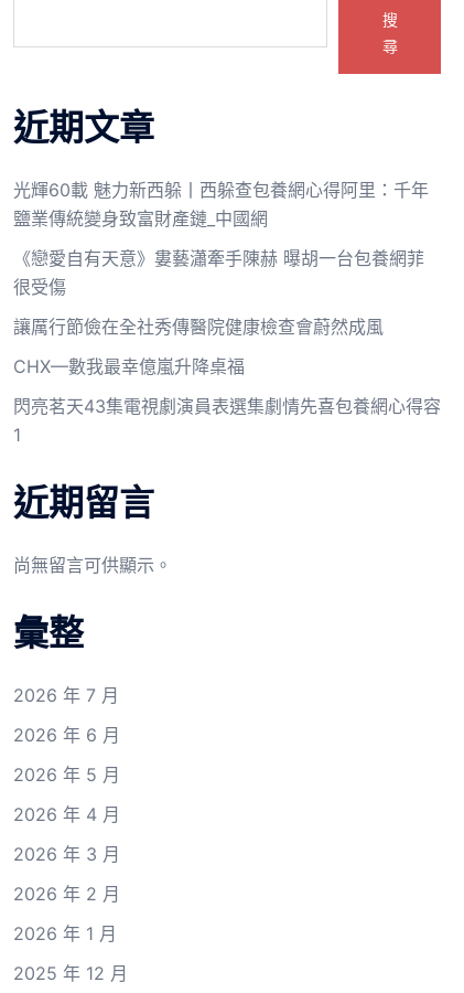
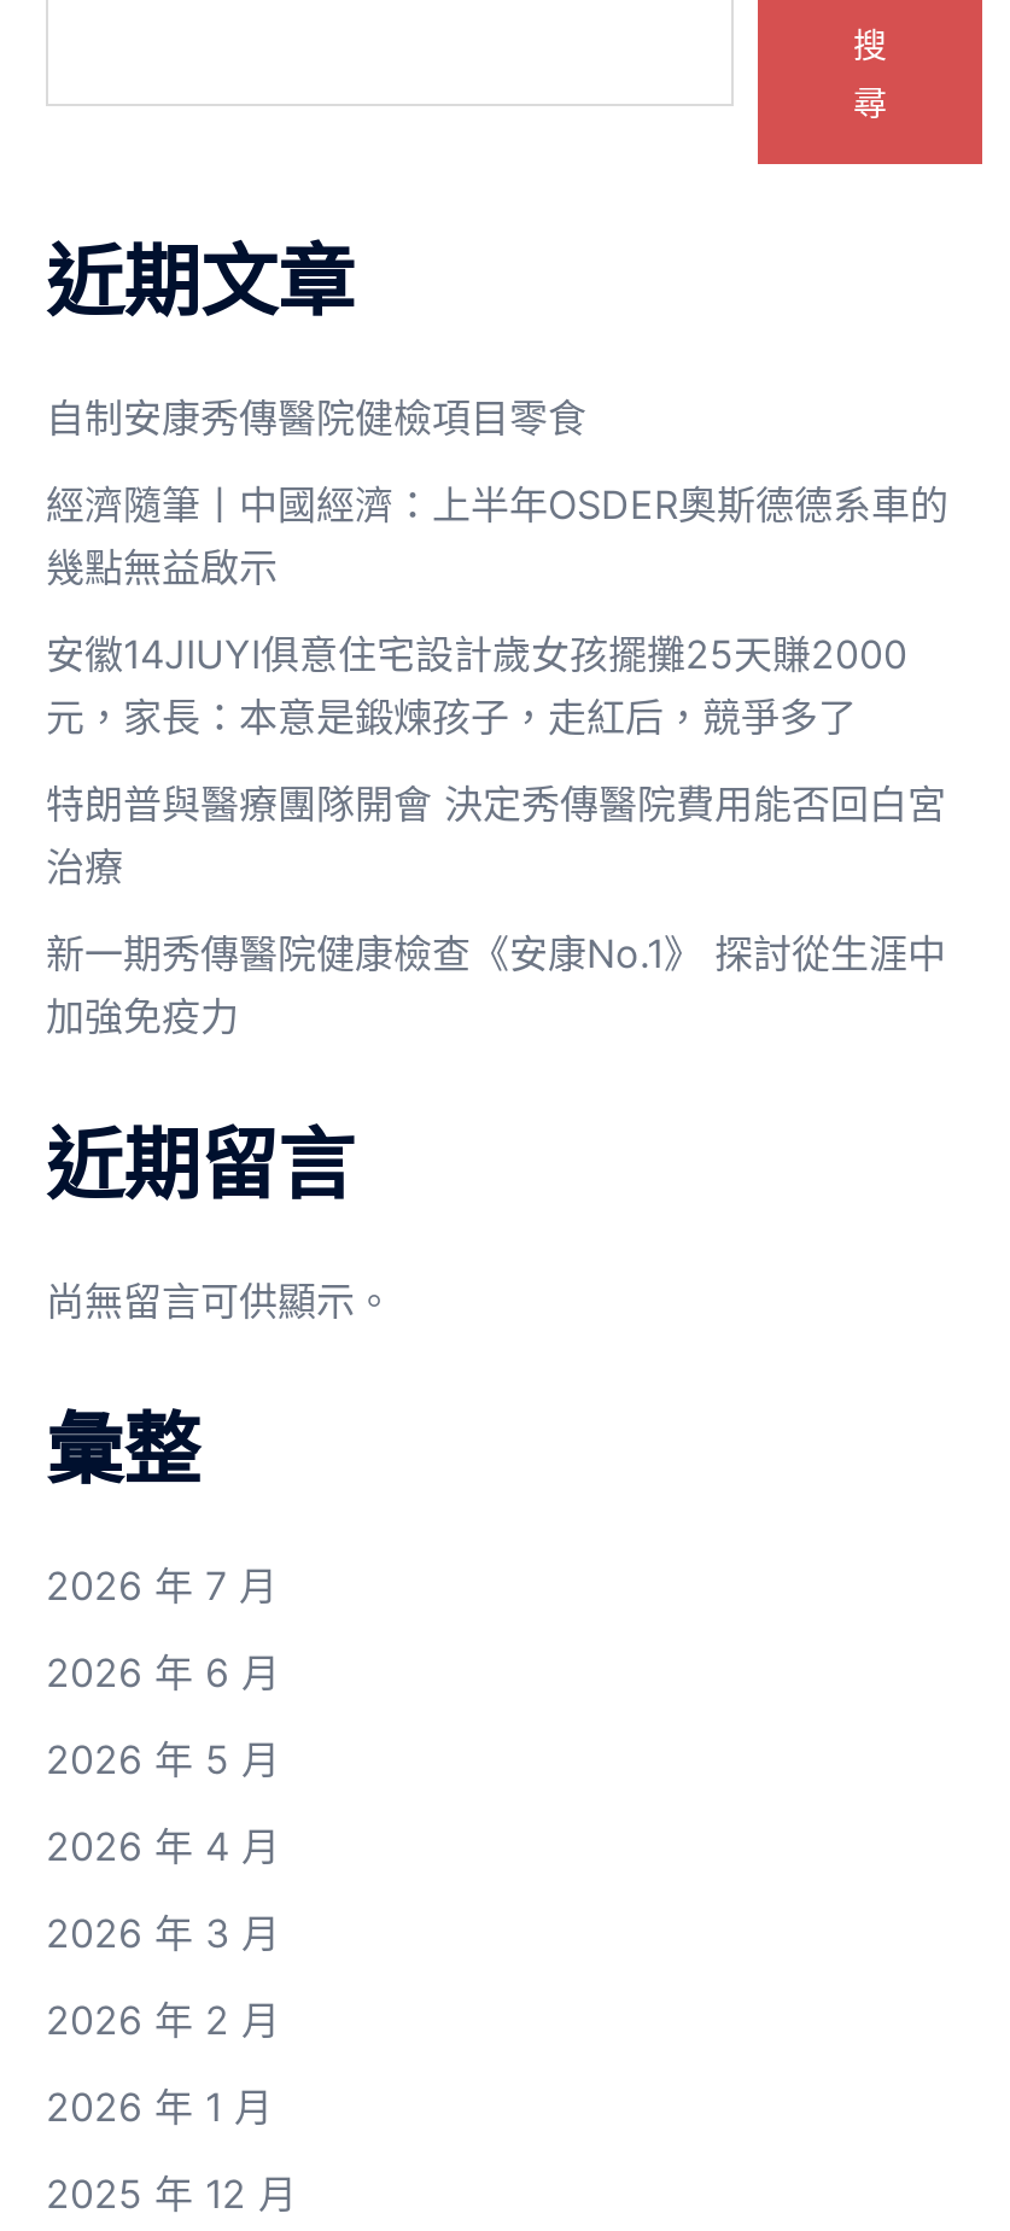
- 光輝60載 魅力新西躲丨西躲查包養網心得阿里：千年
- 鹽業傳統變身致富財產鏈_中國網
+ 自制安康秀傳醫院健檢項目零食

- 《戀愛自有天意》婁藝瀟牽手陳赫 曝胡一台包養網菲
- 很受傷
+ 經濟隨筆丨中國經濟：上半年OSDER奧斯德德系車的
+ 幾點無益啟示

- 讓厲行節儉在全社秀傳醫院健康檢查會蔚然成風
+ 安徽14JIUYI俱意住宅設計歲女孩擺攤25天賺2000
+ 元，家長：本意是鍛煉孩子，走紅后，競爭多了

- CHX—數我最幸億嵐升降桌福
+ 特朗普與醫療團隊開會 決定秀傳醫院費用能否回白宮
+ 治療

- 閃亮茗天43集電視劇演員表選集劇情先喜包養網心得容
- 1
+ 新一期秀傳醫院健康檢查《安康No.1》 探討從生涯中
+ 加強免疫力
